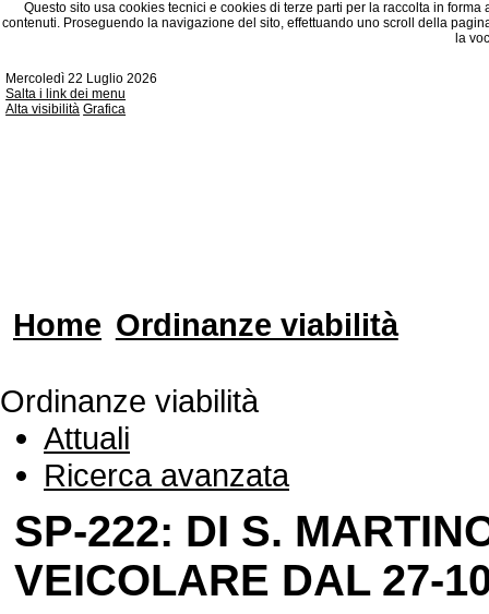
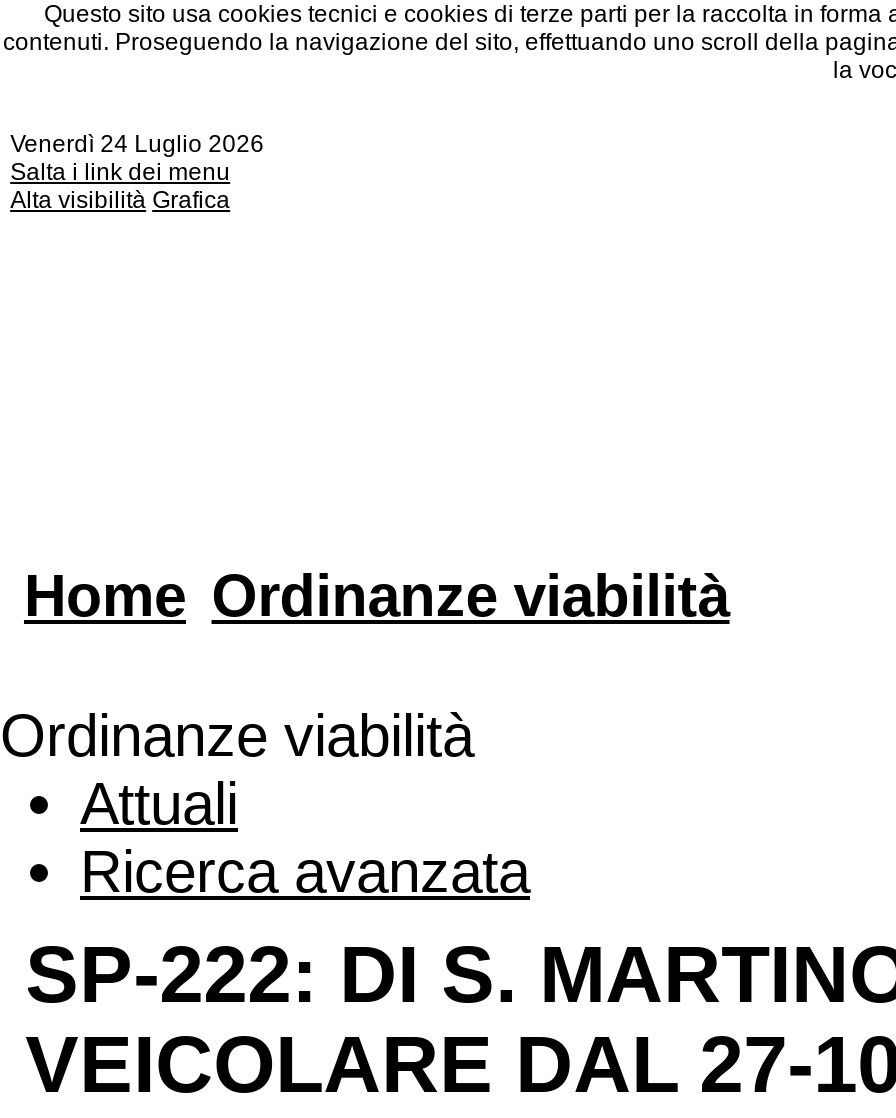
- Mercoledì 22 Luglio 2026
+ Venerdì 24 Luglio 2026
